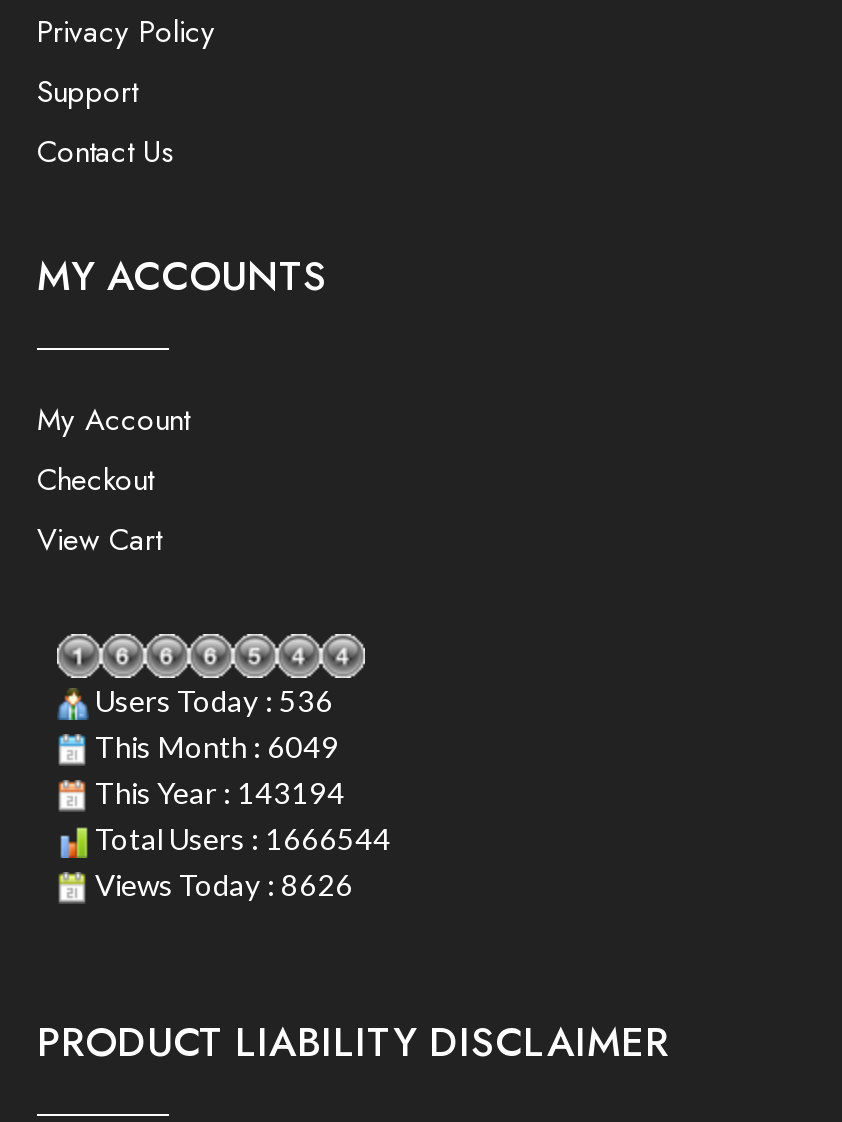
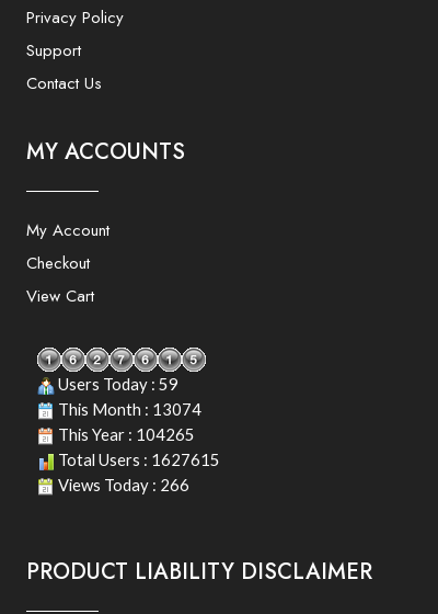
- Users Today : 536
+ Users Today : 59

- This Month : 6049
+ This Month : 13074

- This Year : 143194
+ This Year : 104265

- Total Users : 1666544
+ Total Users : 1627615

- Views Today : 8626
+ Views Today : 266
